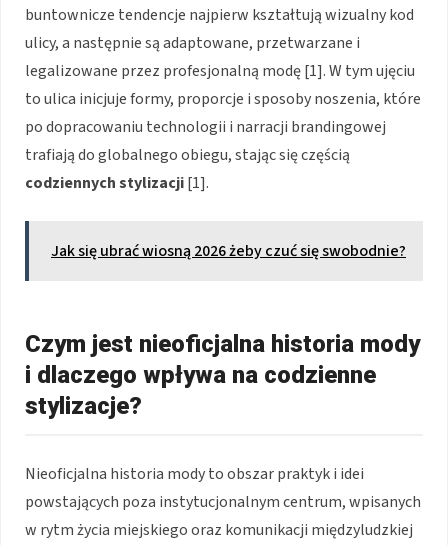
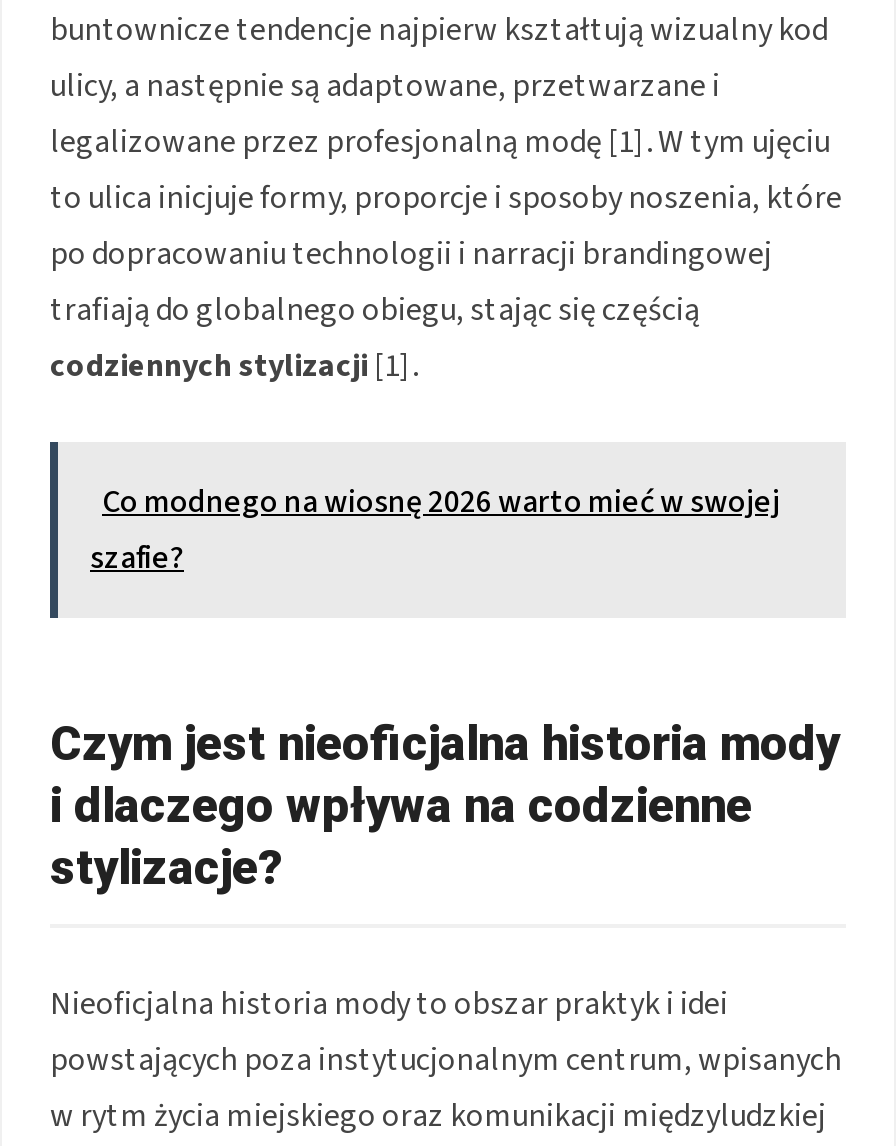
- Jak się ubrać wiosną 2026 żeby czuć się swobodnie?
+ Co modnego na wiosnę 2026 warto mieć w swojej
+ szafie?
